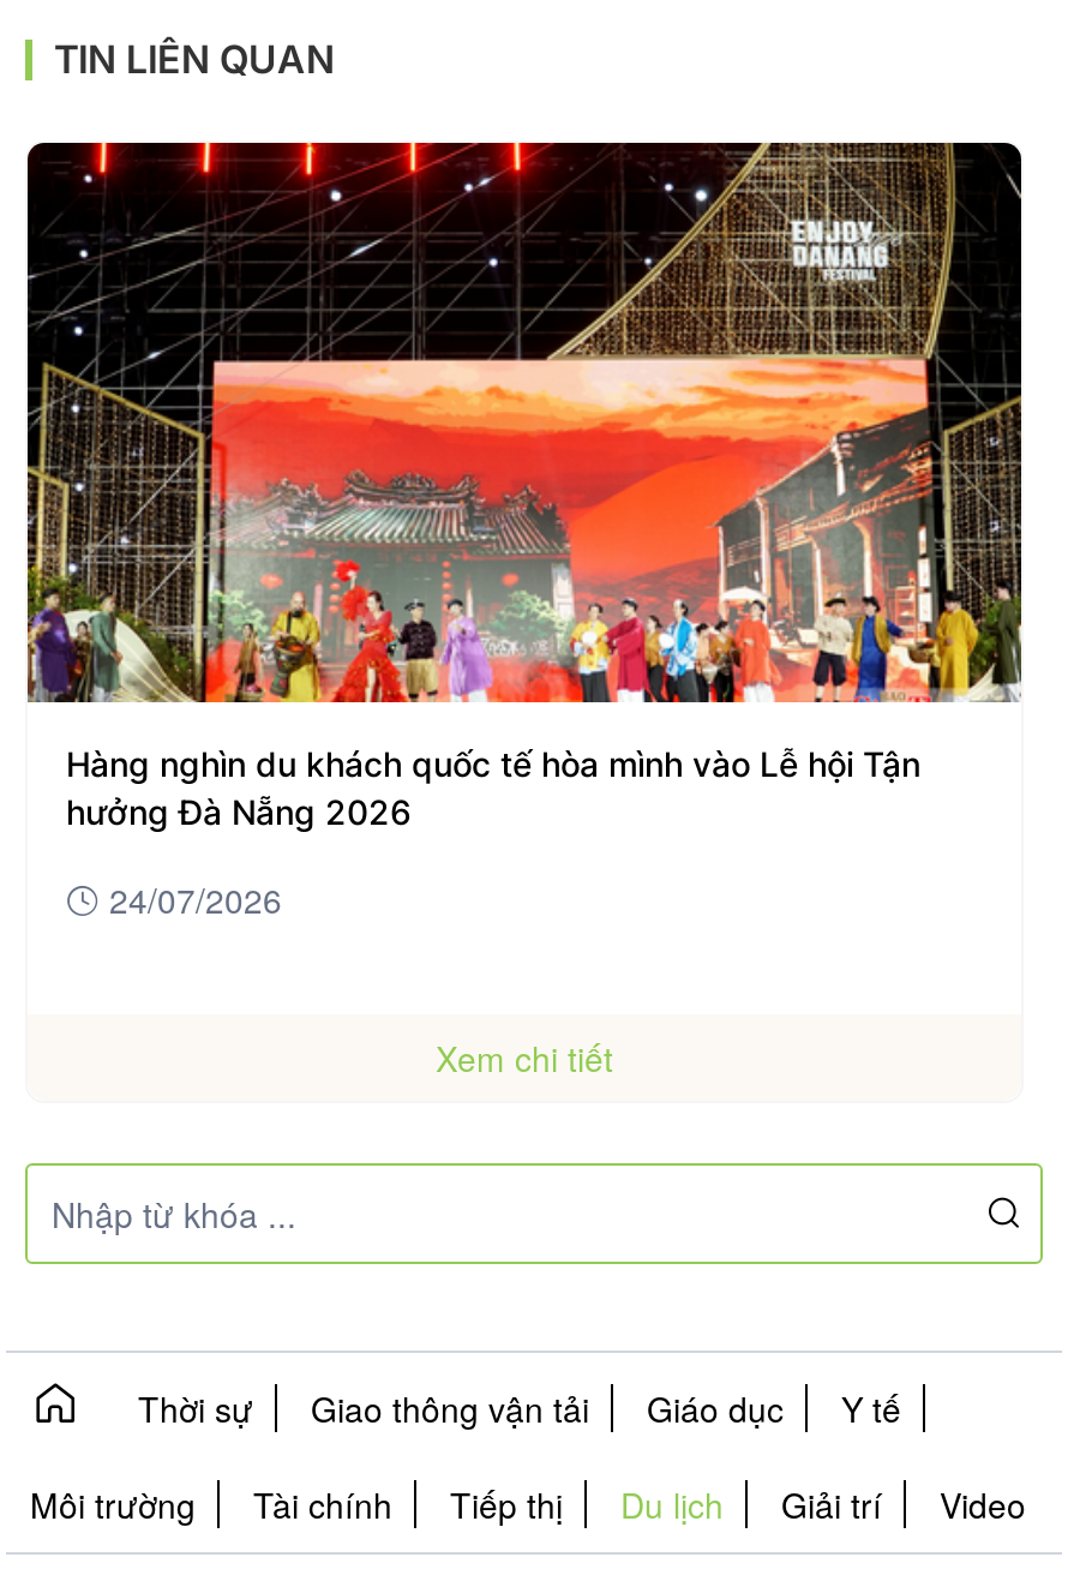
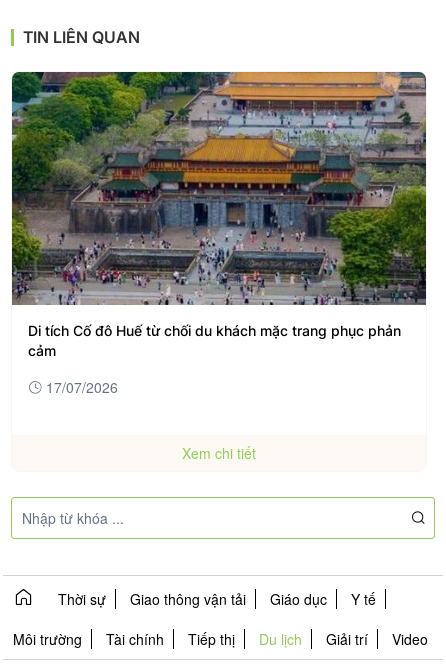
- [image]
- Hàng nghìn du khách quốc tế hòa mình vào Lễ hội Tận
- hưởng Đà Nẵng 2026
+ [image]
+ Di tích Cố đô Huế từ chối du khách mặc trang phục phản
+ cảm

- 24/07/2026
+ 17/07/2026
